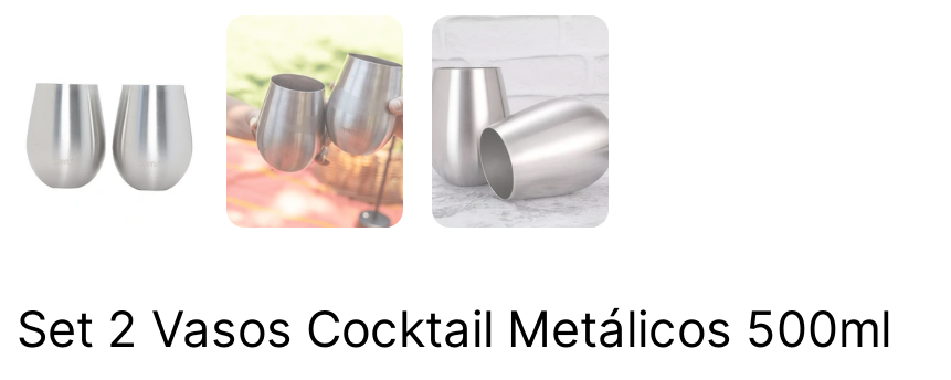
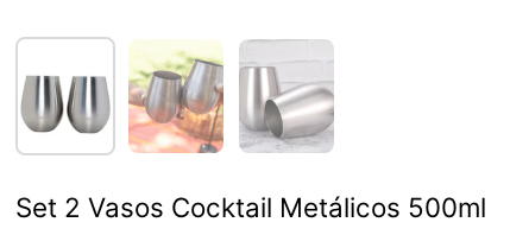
- [image]
+ [image]
